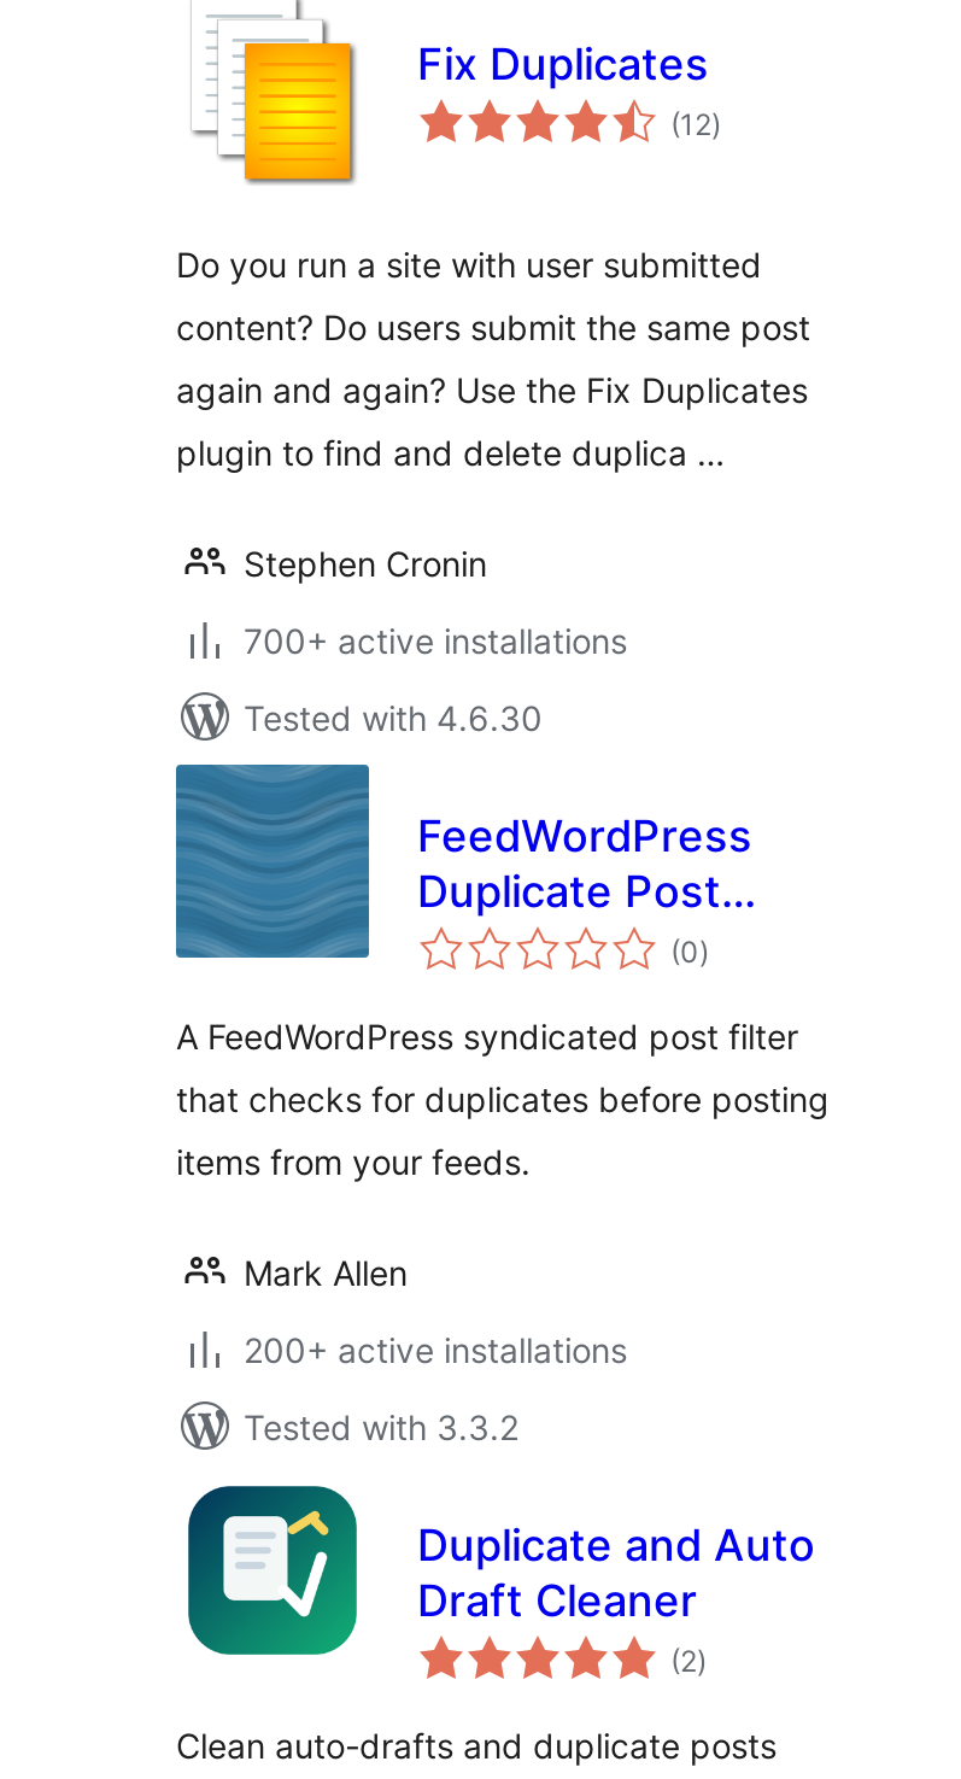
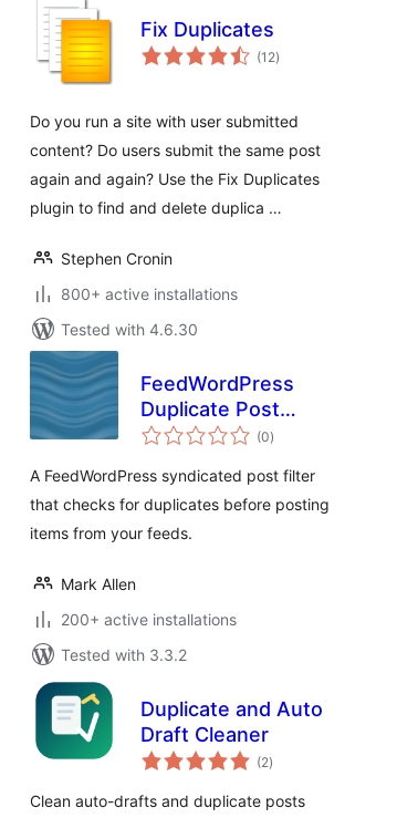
- 700+ active installations
+ 800+ active installations
